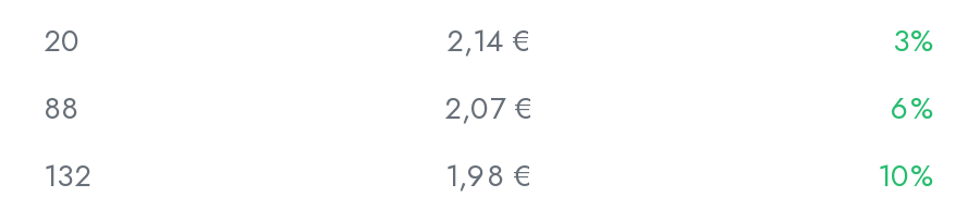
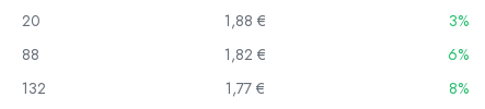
- 2,14 €
+ 1,88 €

- 2,07 €
+ 1,82 €

- 1,98 €
+ 1,77 €

- 10%
+ 8%
